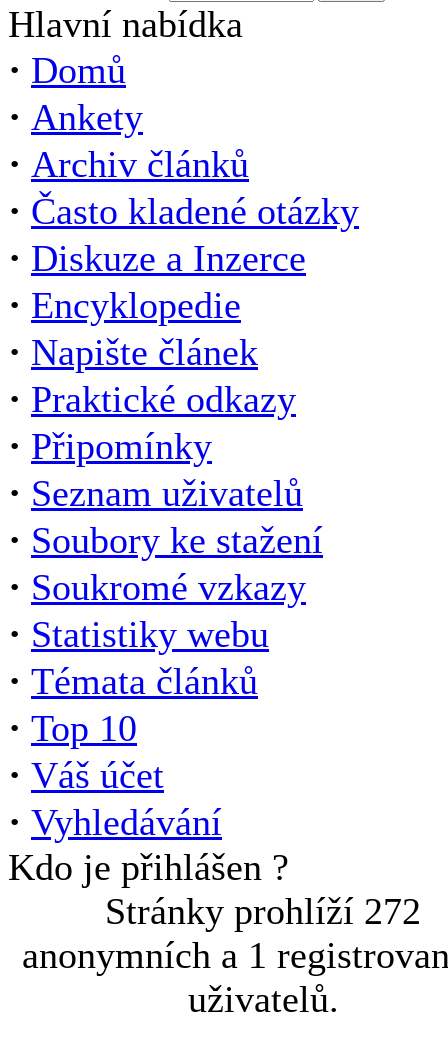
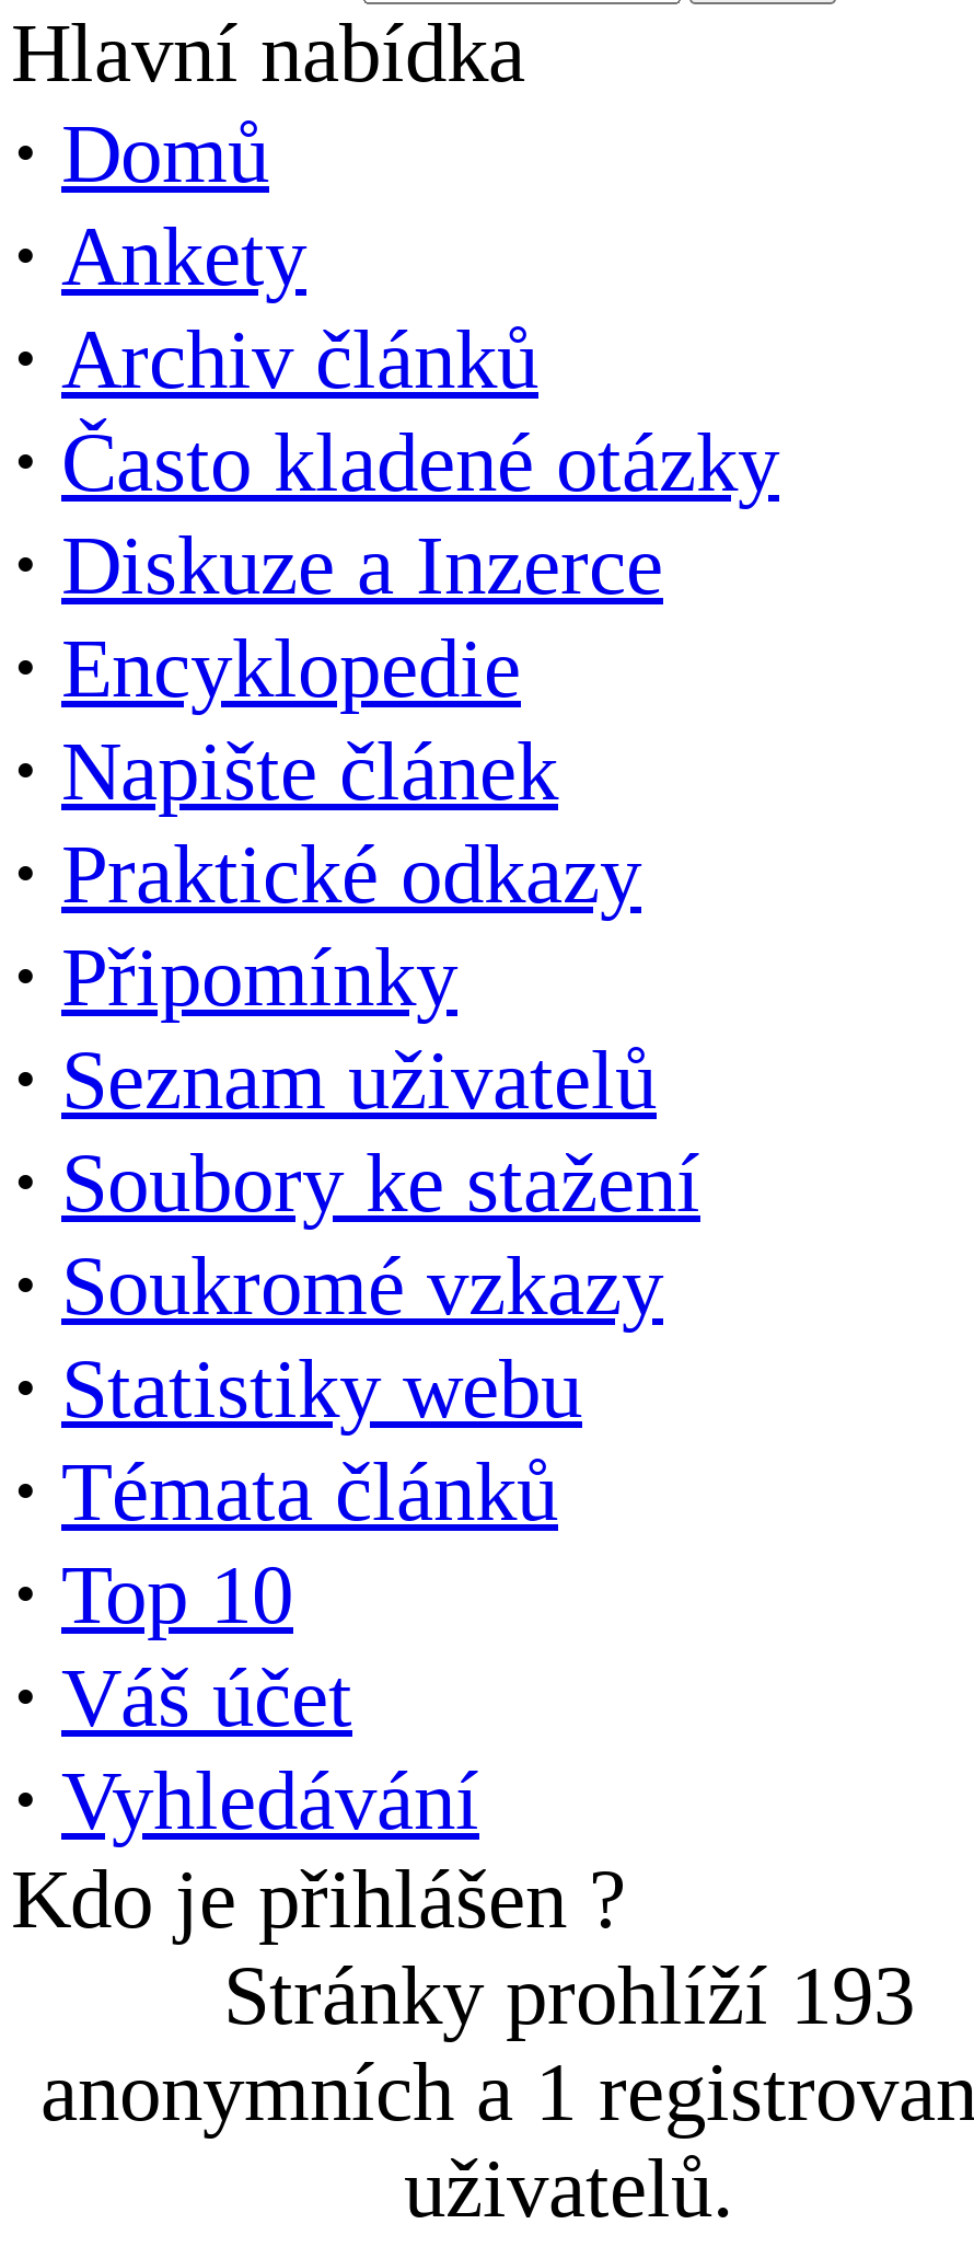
- Stránky prohlíží 272
+ Stránky prohlíží 193
